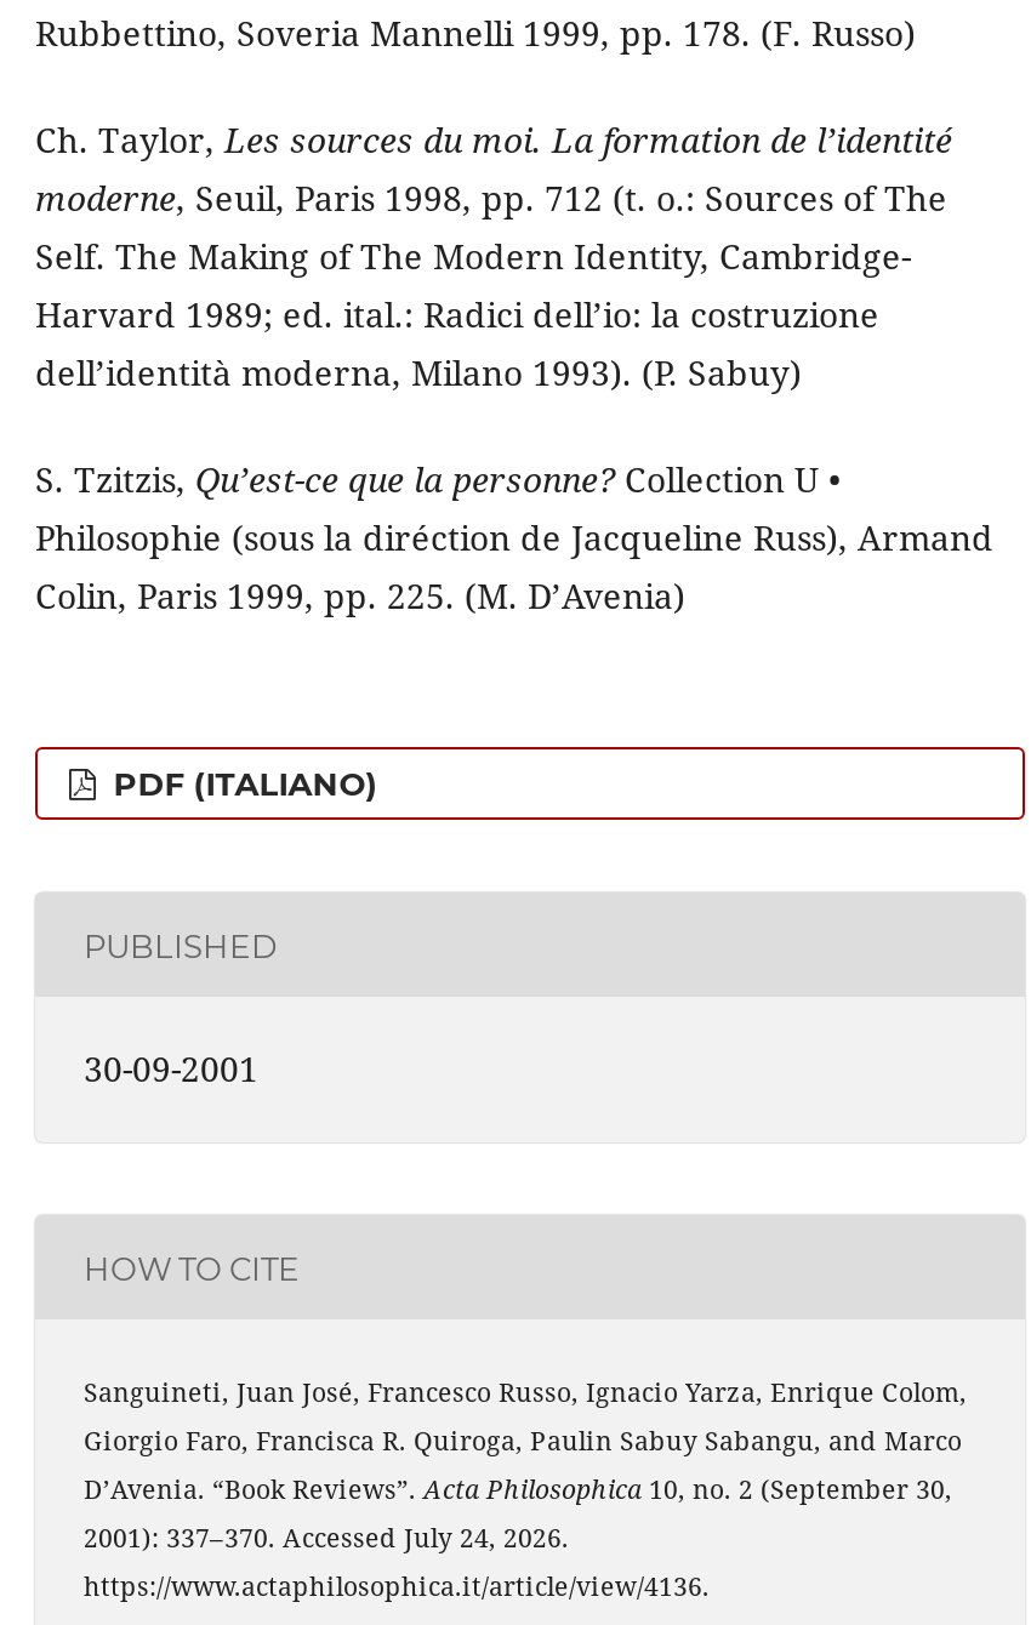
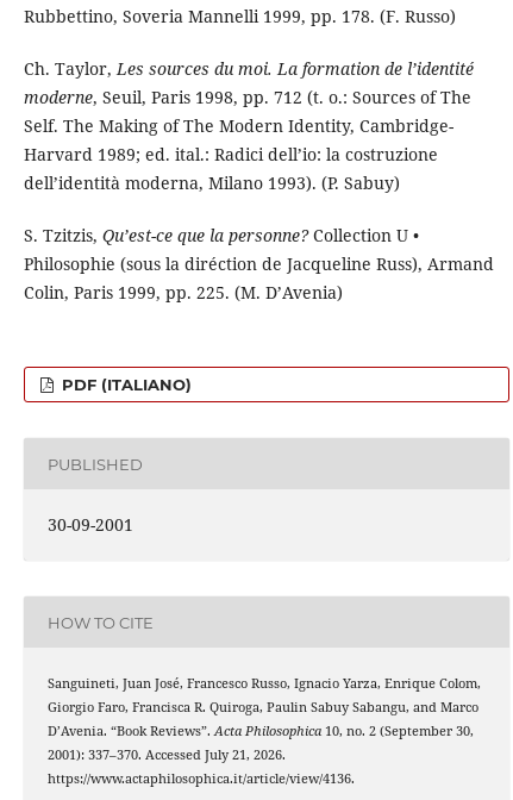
- 2001): 337–370. Accessed July 24, 2026.
+ 2001): 337–370. Accessed July 21, 2026.
